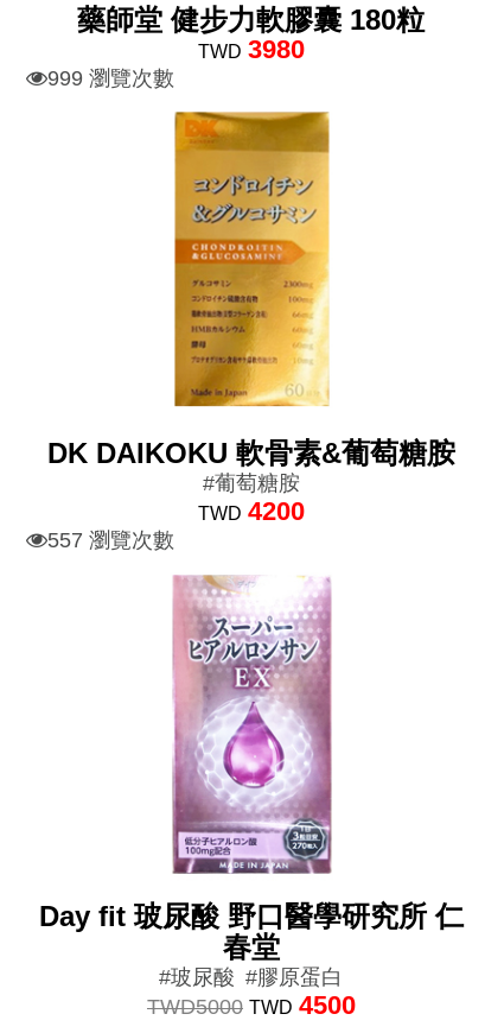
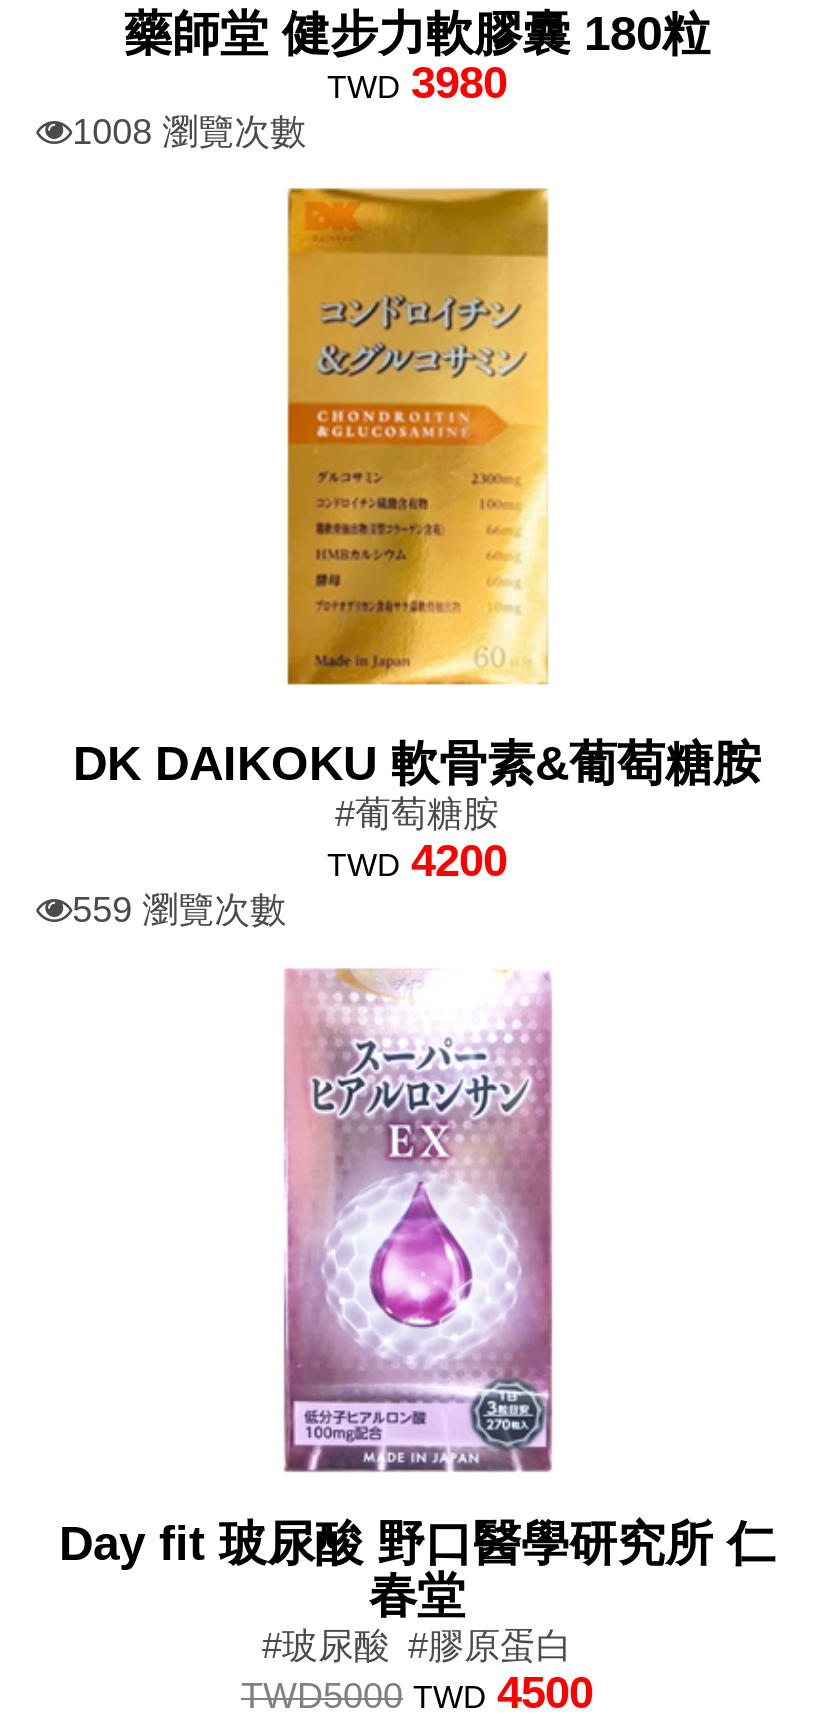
- 999 瀏覽次數
+ 1008 瀏覽次數

- 557 瀏覽次數
+ 559 瀏覽次數
